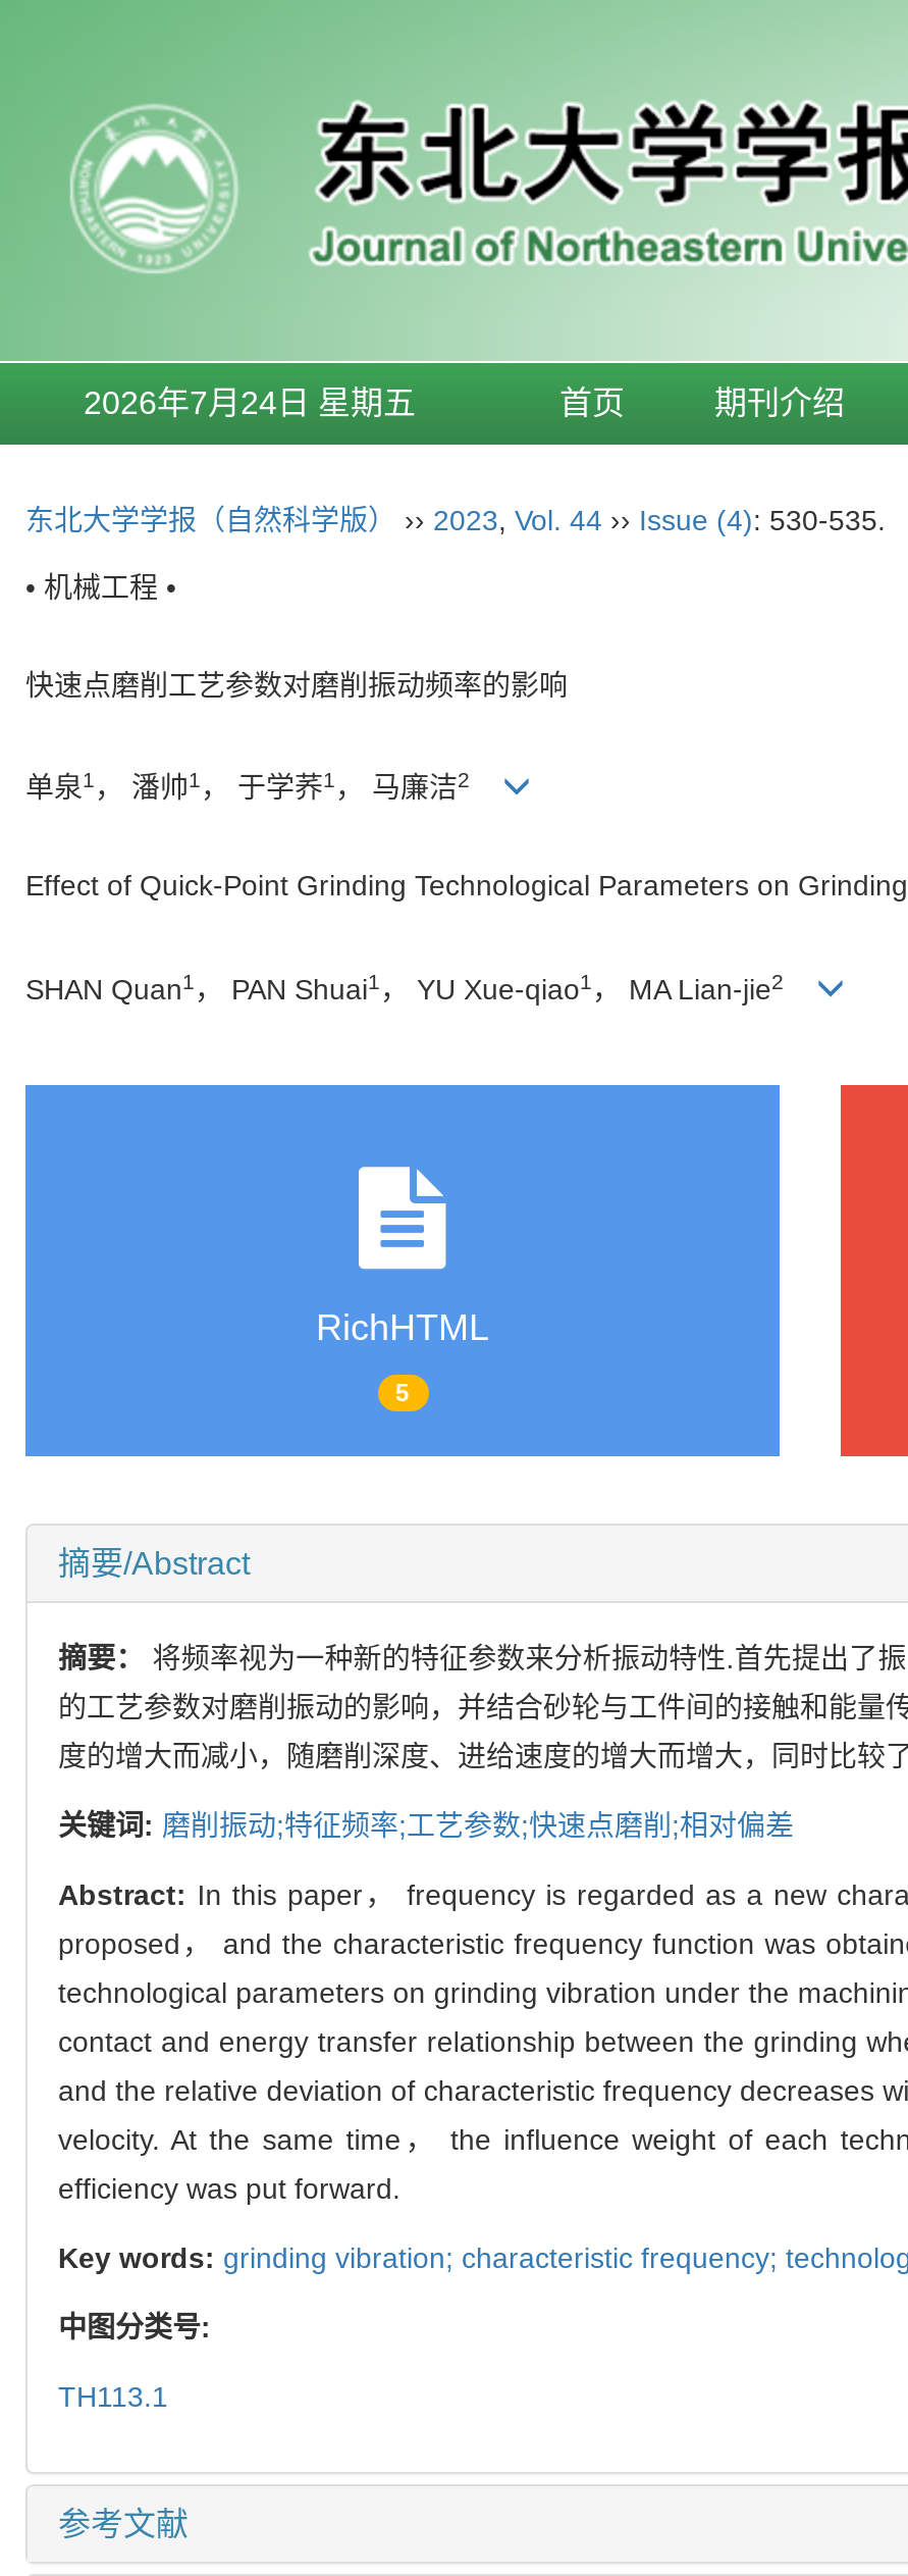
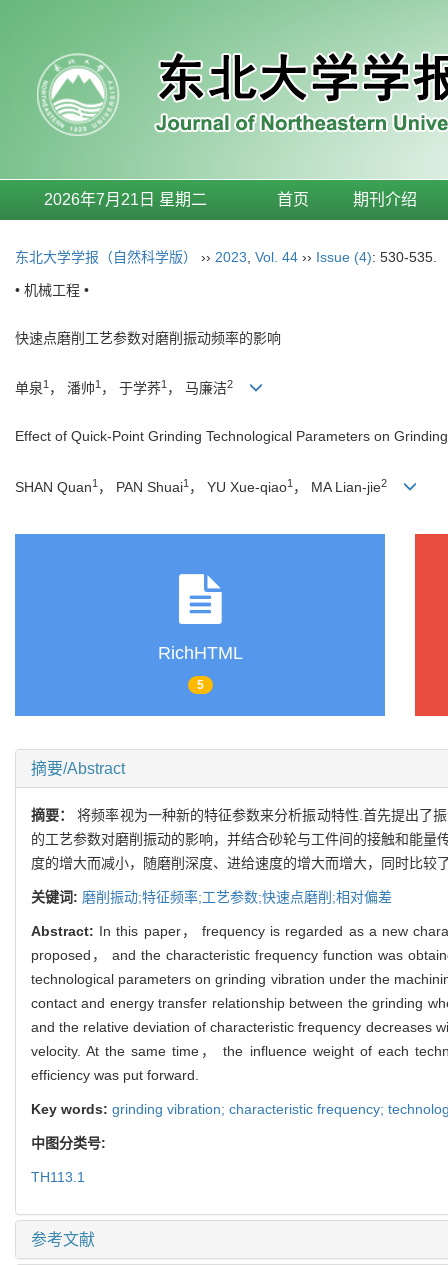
- 2026年7月24日 星期五
+ 2026年7月21日 星期二
